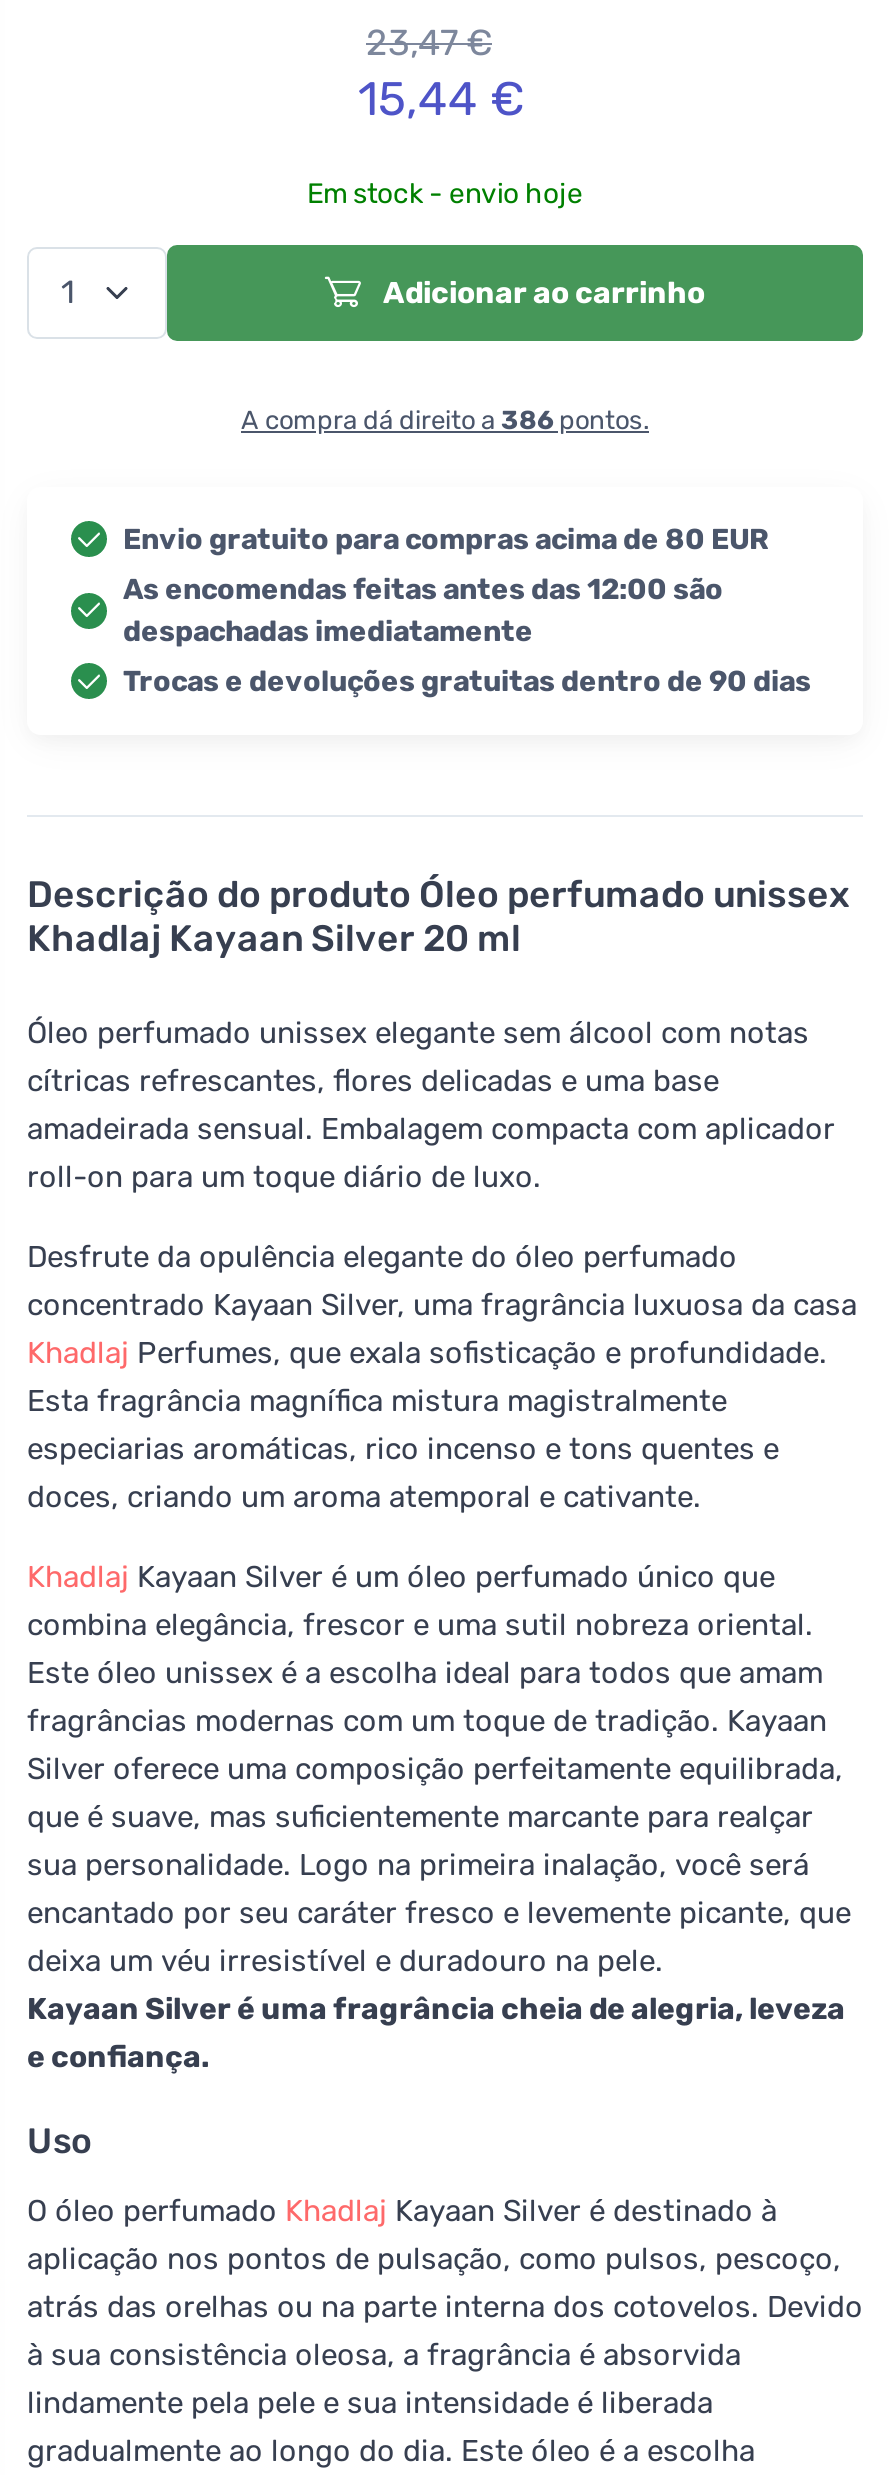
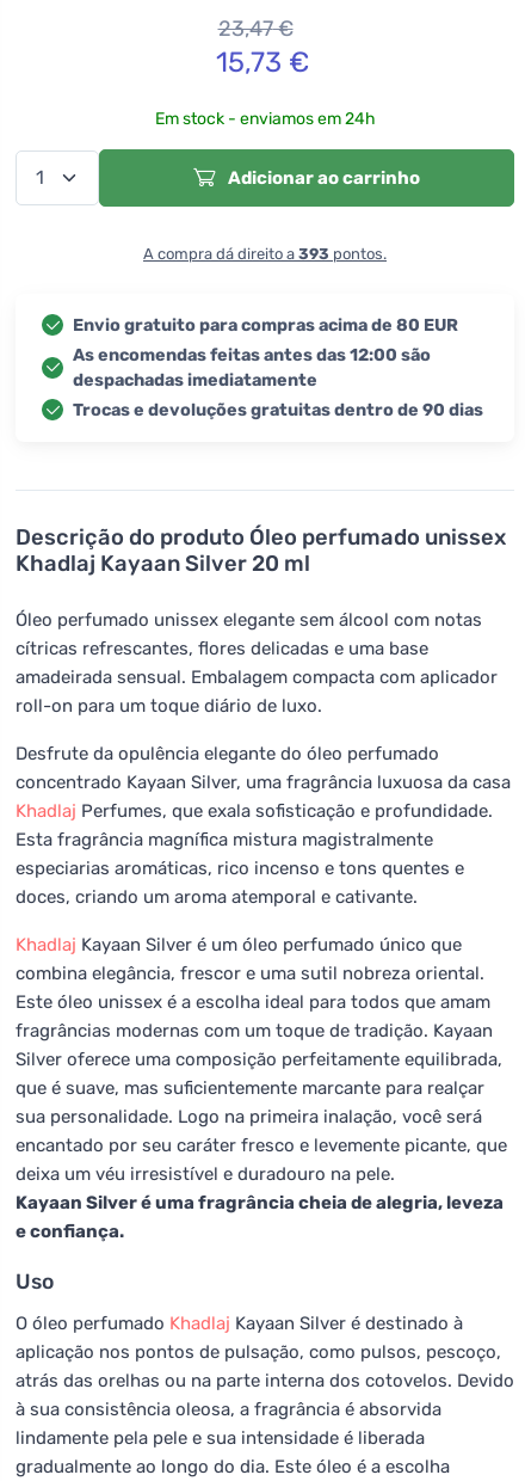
- 15,44 €
+ 15,73 €

- Em stock - envio hoje
+ Em stock - enviamos em 24h

- A compra dá direito a 386 pontos.
+ A compra dá direito a 393 pontos.
